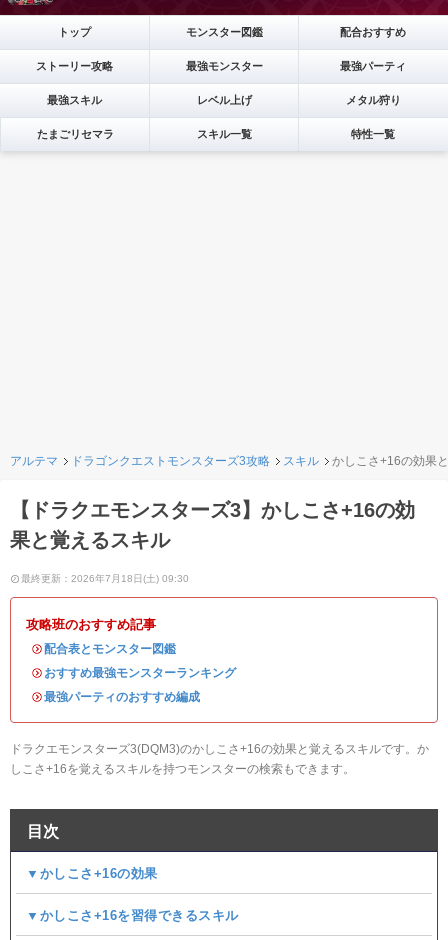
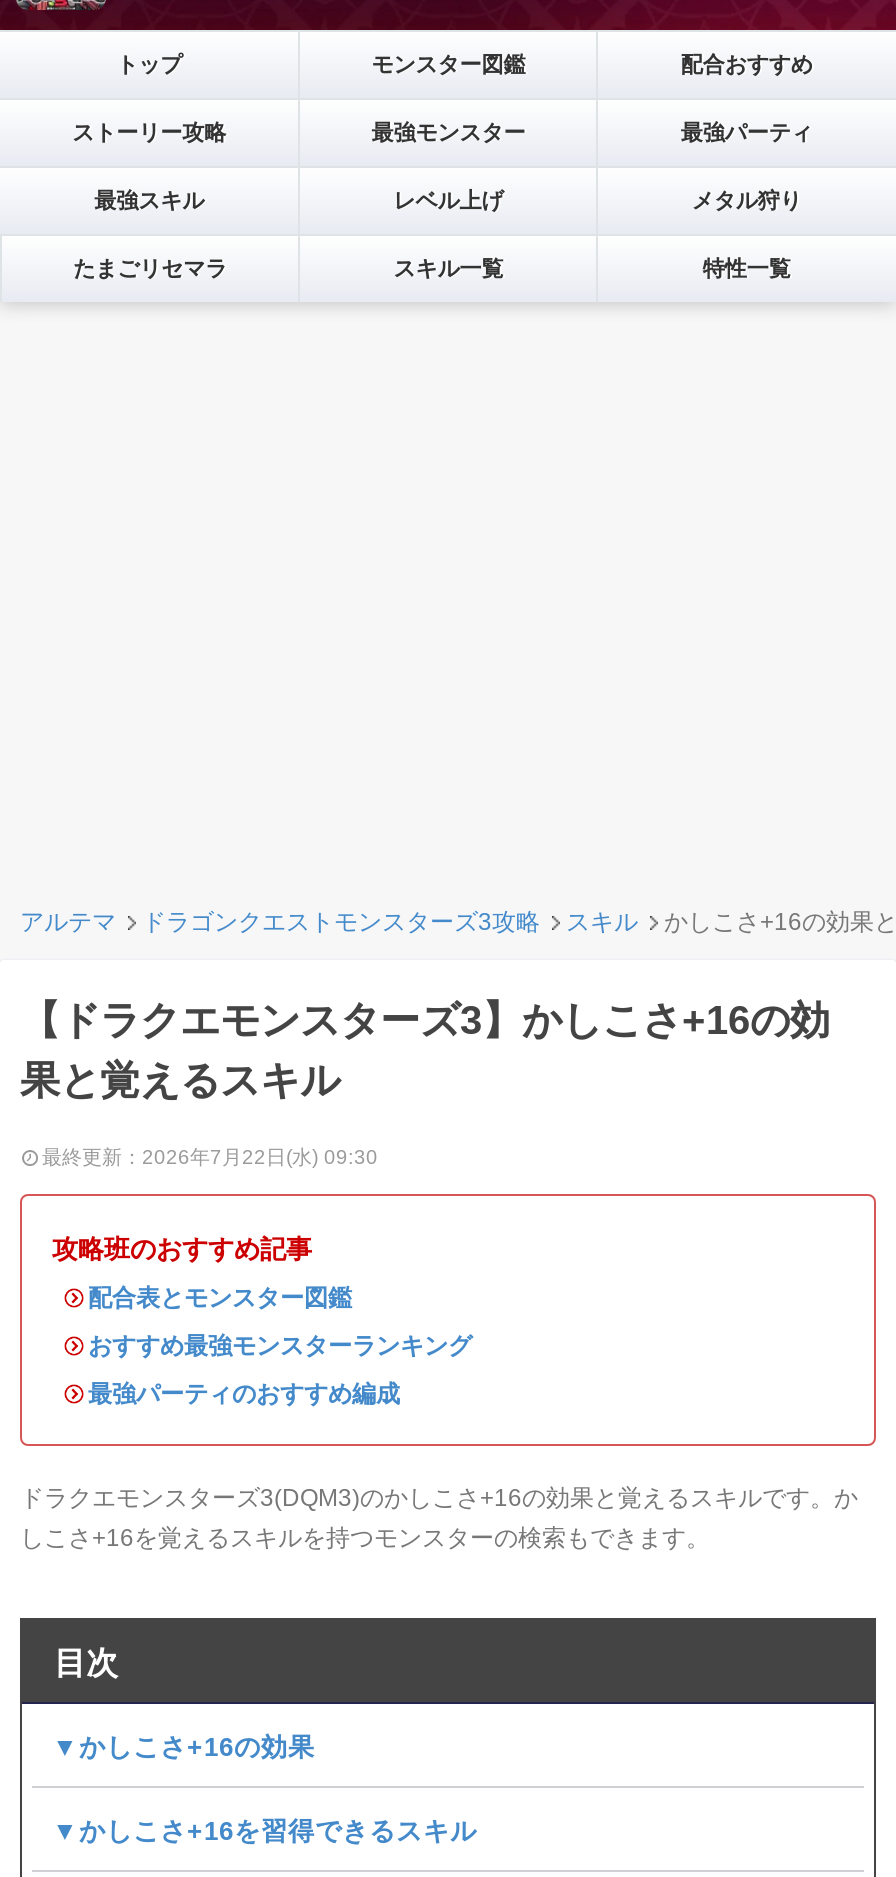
- 最終更新：2026年7月18日(土) 09:30
+ 最終更新：2026年7月22日(水) 09:30
